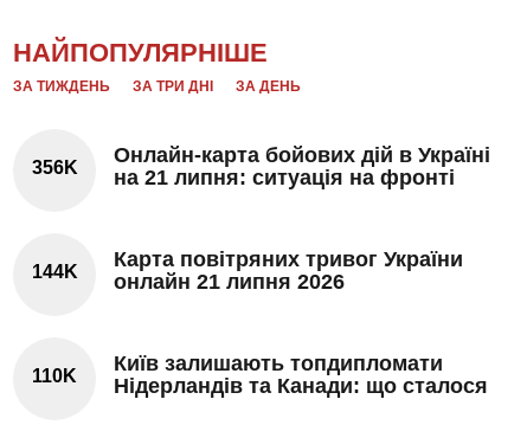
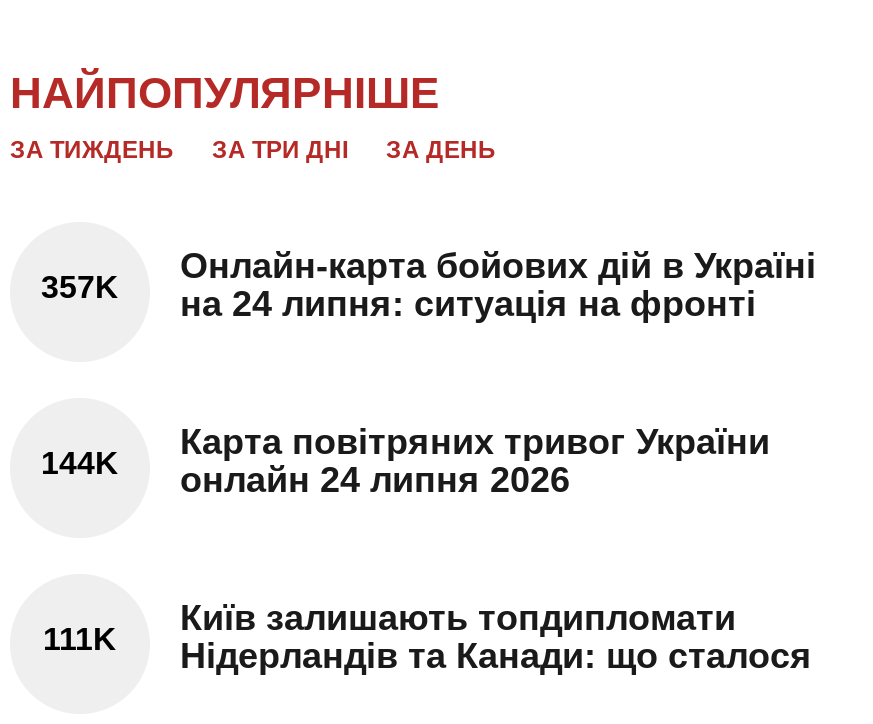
- 356K
+ 357K

- на 21 липня: ситуація на фронті
+ на 24 липня: ситуація на фронті

- 144K онлайн 21 липня 2026
+ 144K онлайн 24 липня 2026

- 110K Нідерландів та Канади: що сталося
+ 111K Нідерландів та Канади: що сталося
